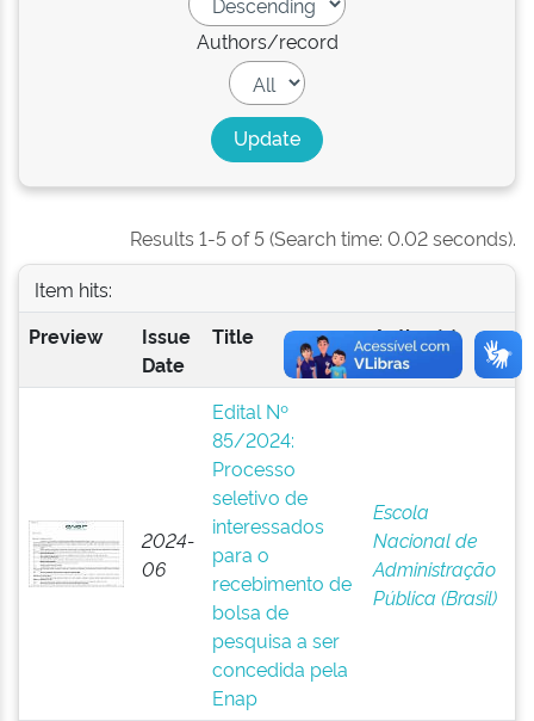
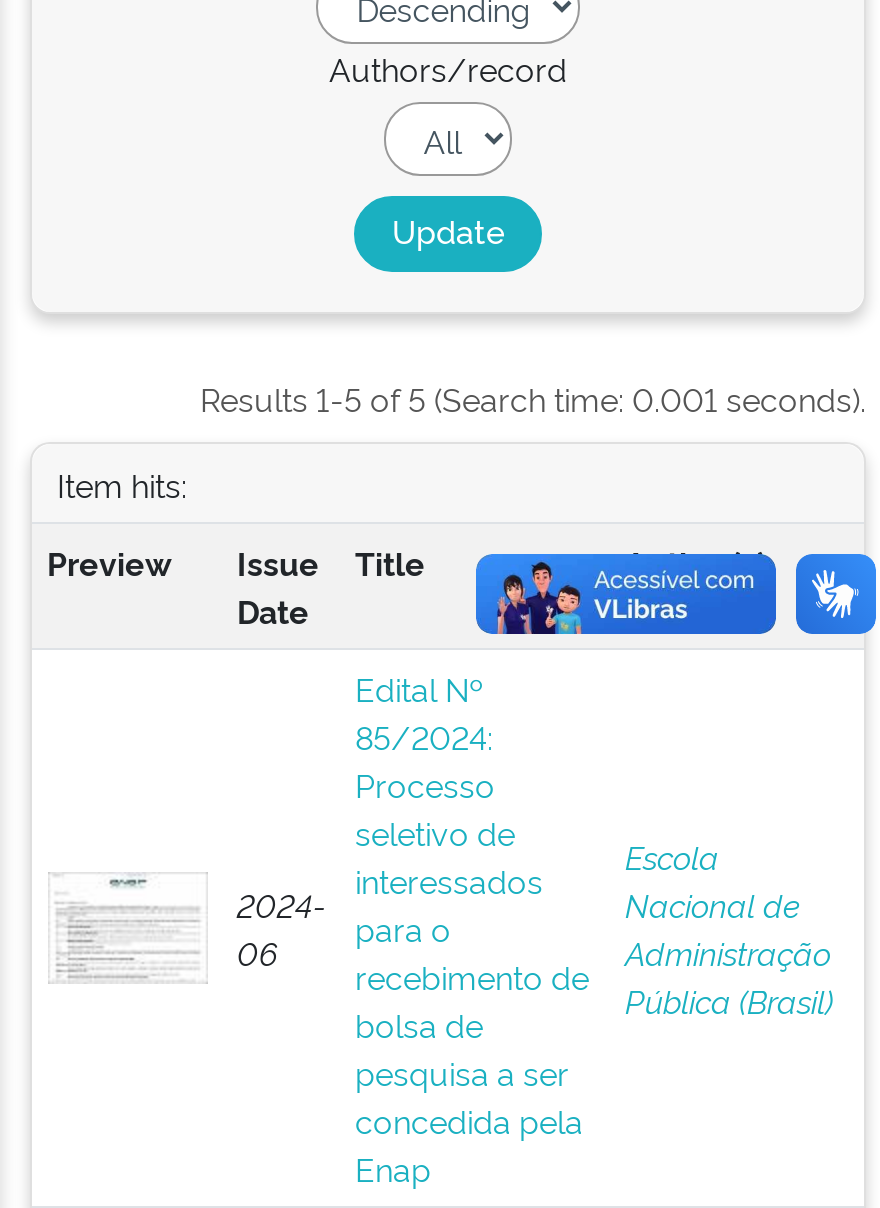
- Results 1-5 of 5 (Search time: 0.02 seconds).
+ Results 1-5 of 5 (Search time: 0.001 seconds).
